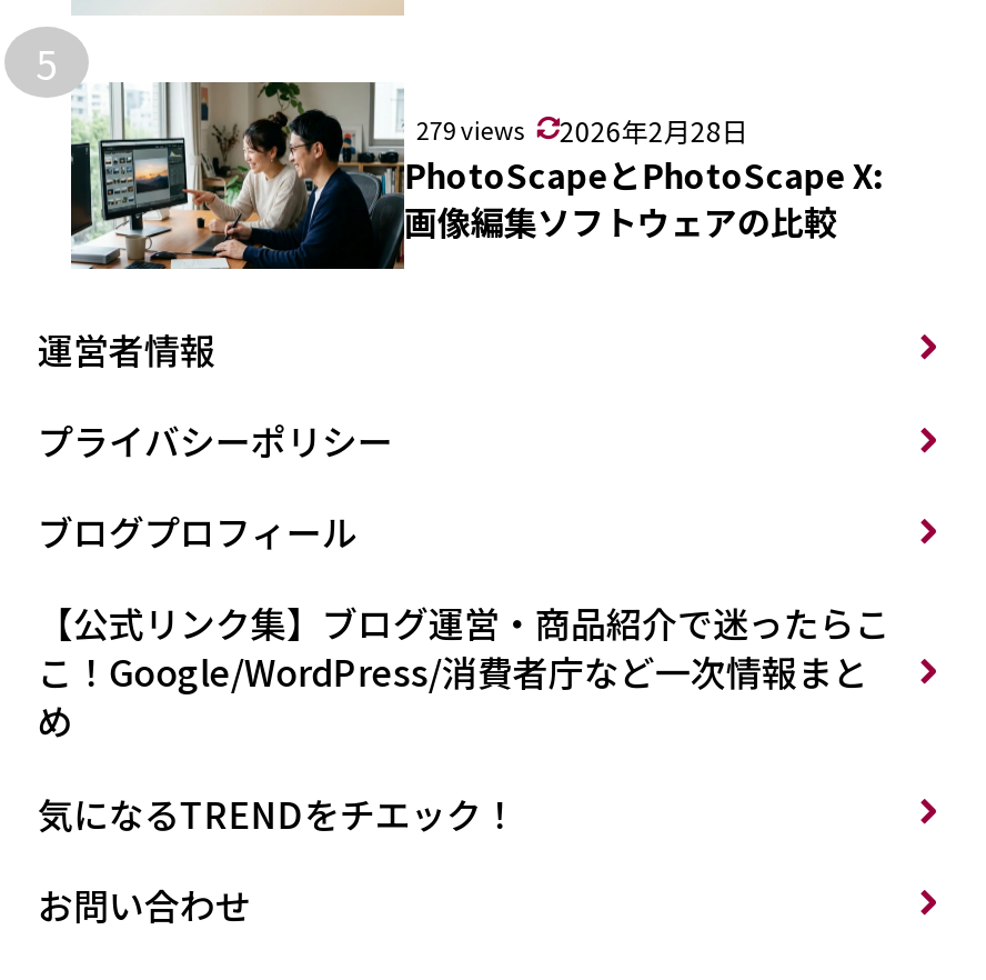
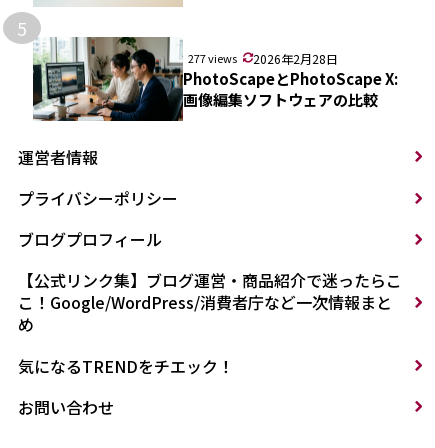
- 279 views 2026年2月28日
+ 277 views 2026年2月28日
